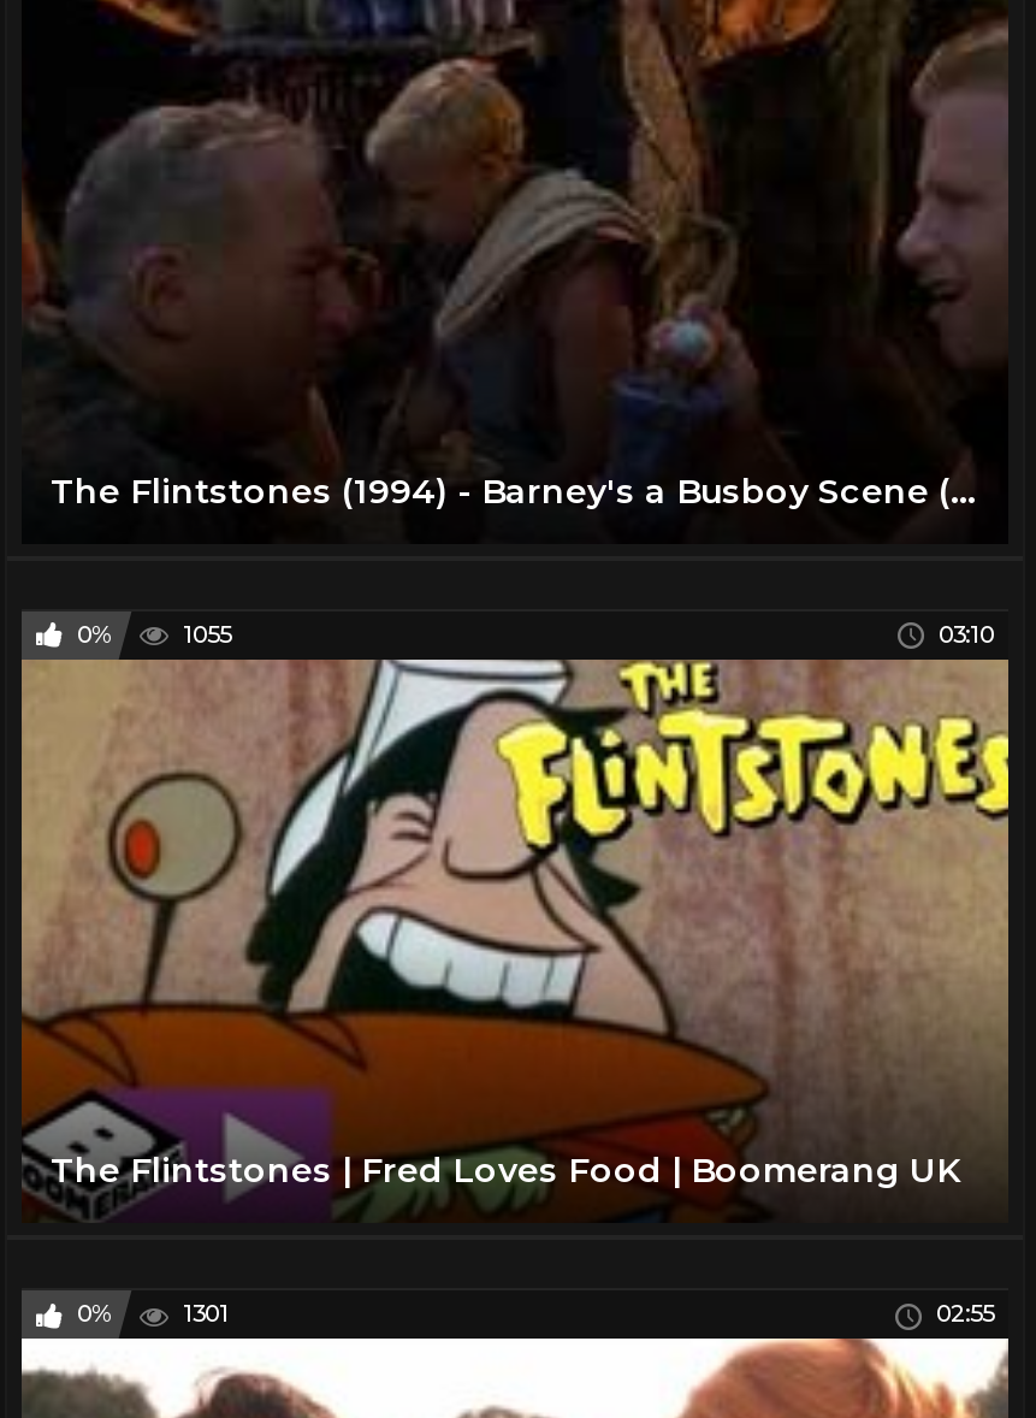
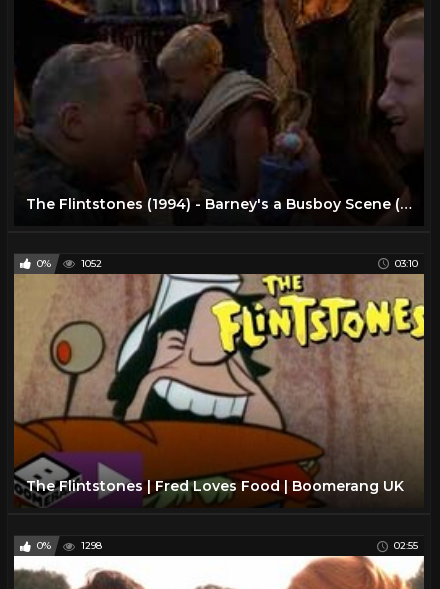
- 1055
+ 1052

- 1301
+ 1298
